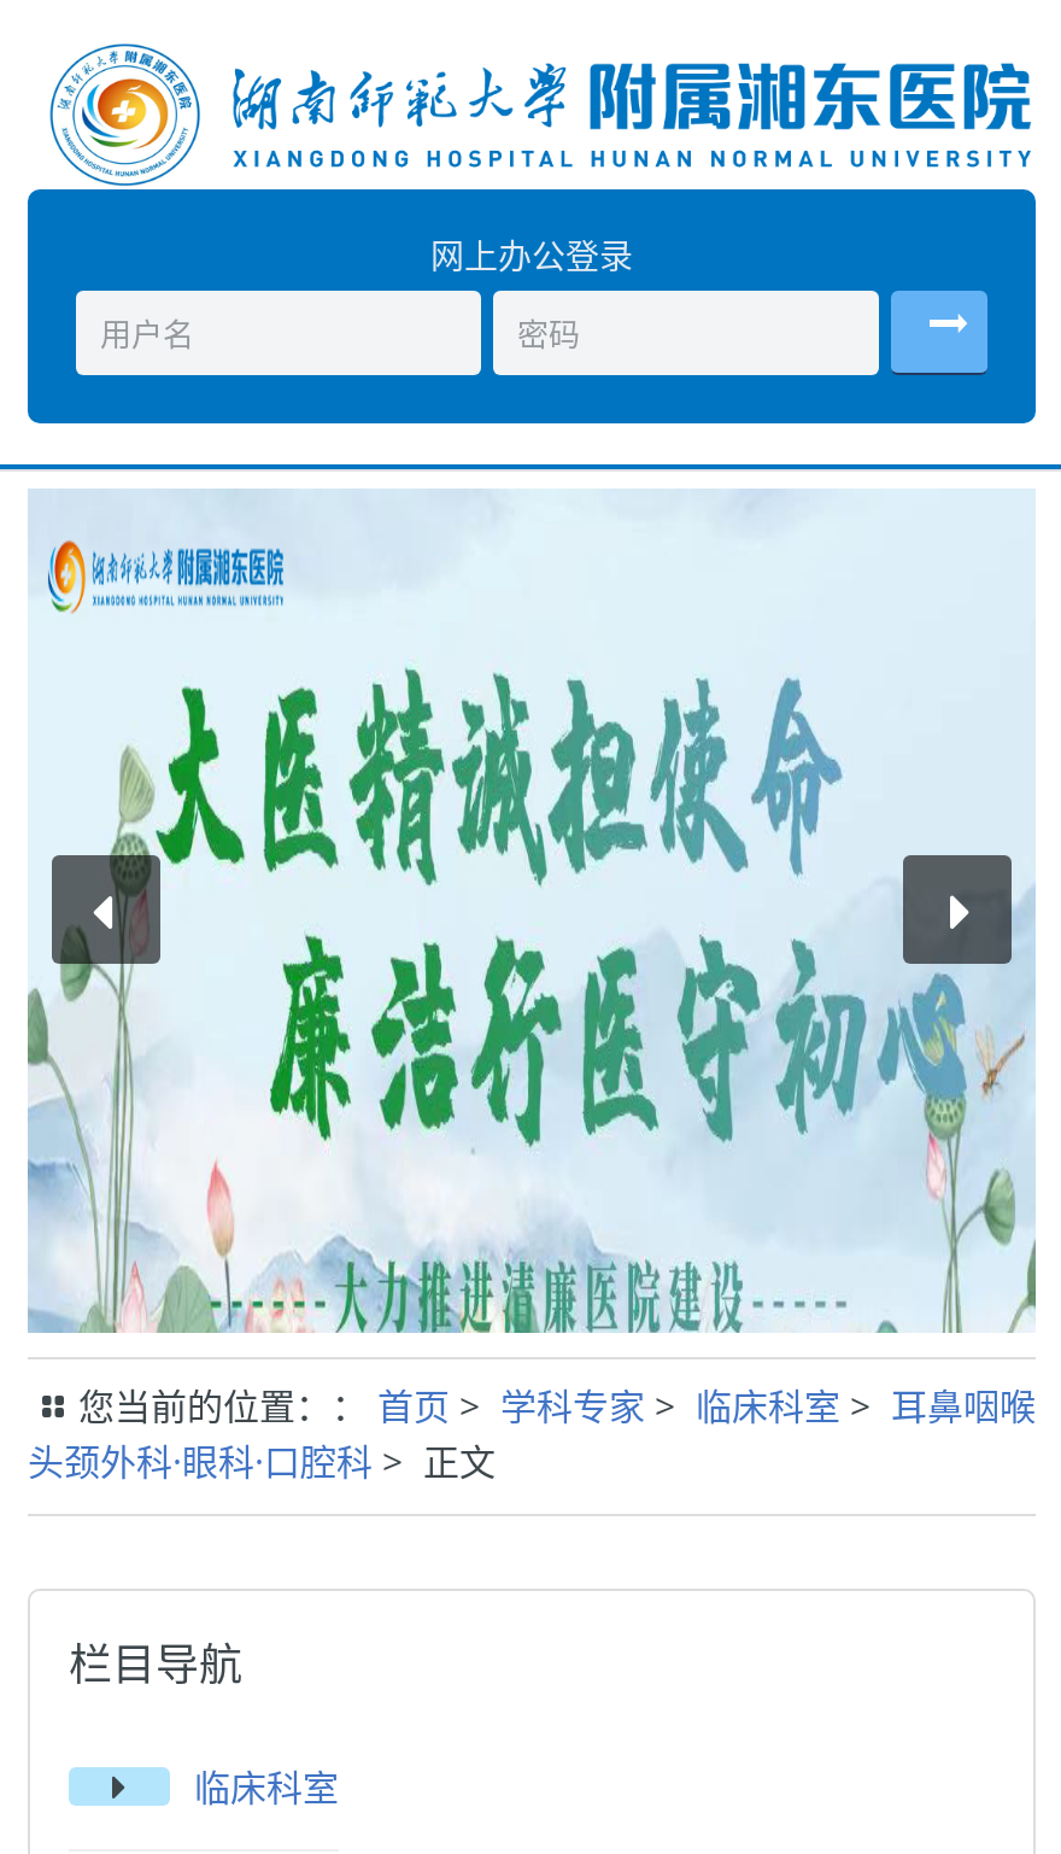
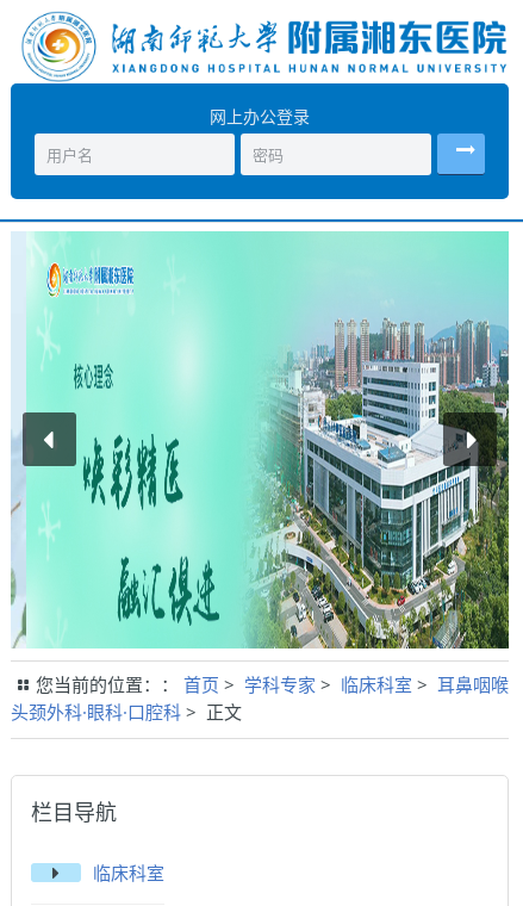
- [image]
+ [image]
